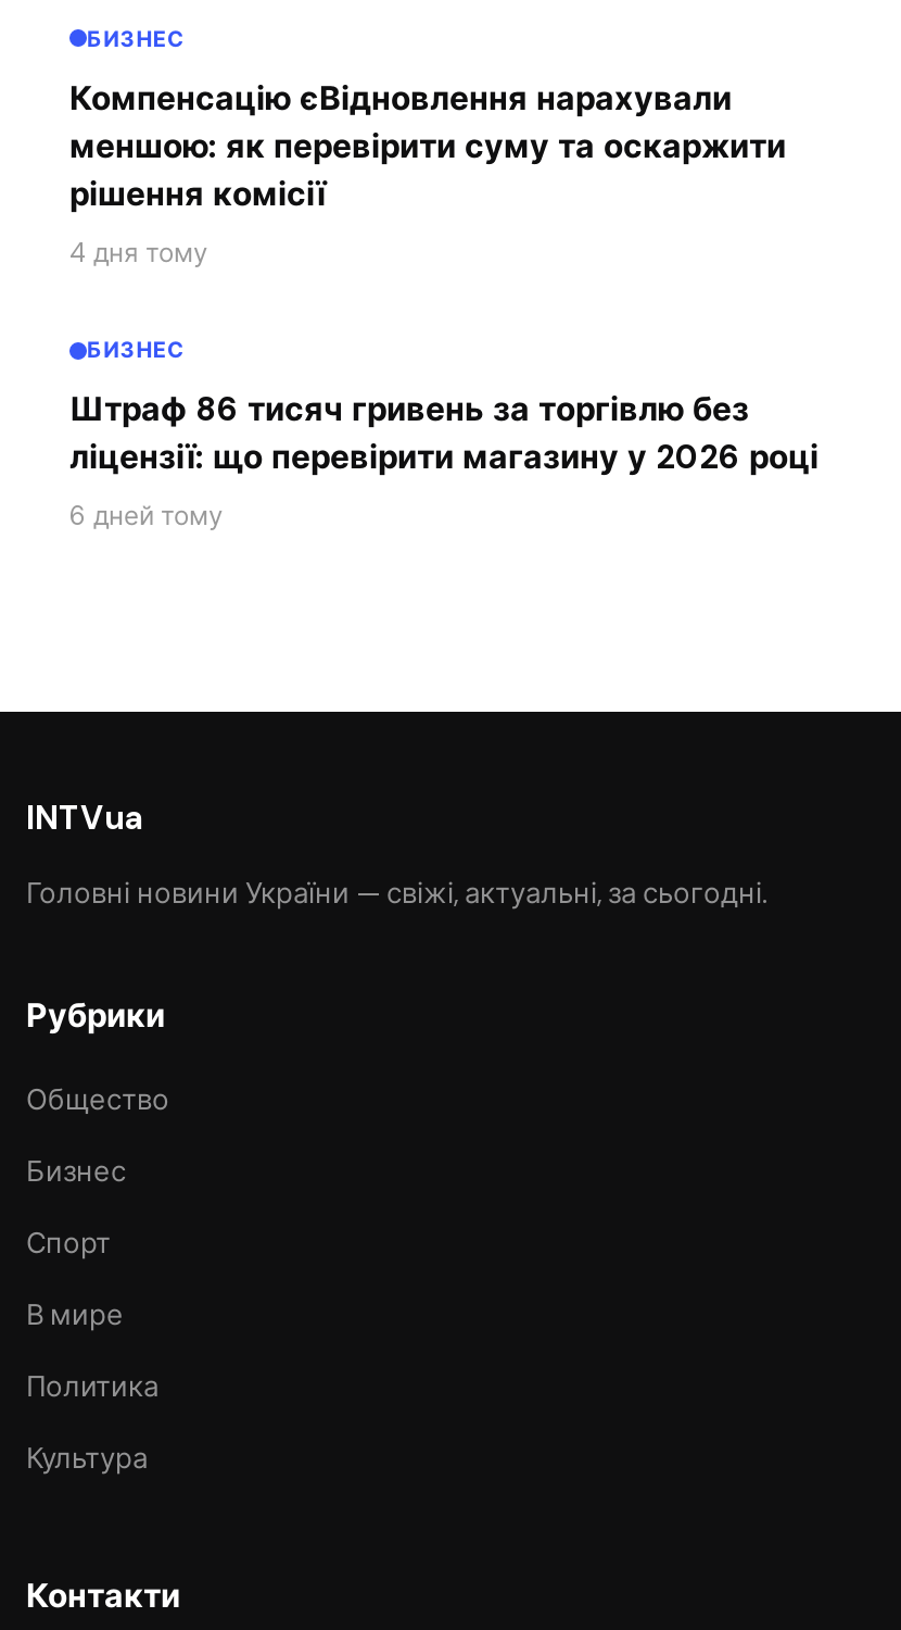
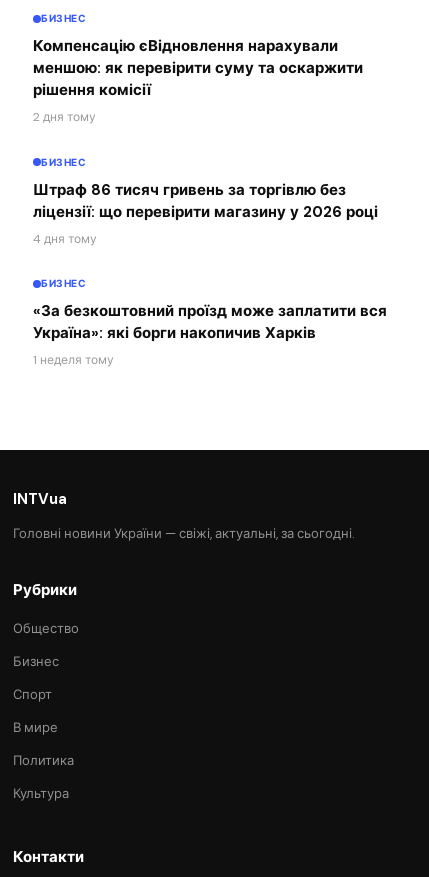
- 4 дня тому
+ 2 дня тому

- 6 дней тому
+ 4 дня тому
+ БИЗНЕС
+ «За безкоштовний проїзд може заплатити вся
+ Україна»: які борги накопичив Харків
+ 1 неделя тому
